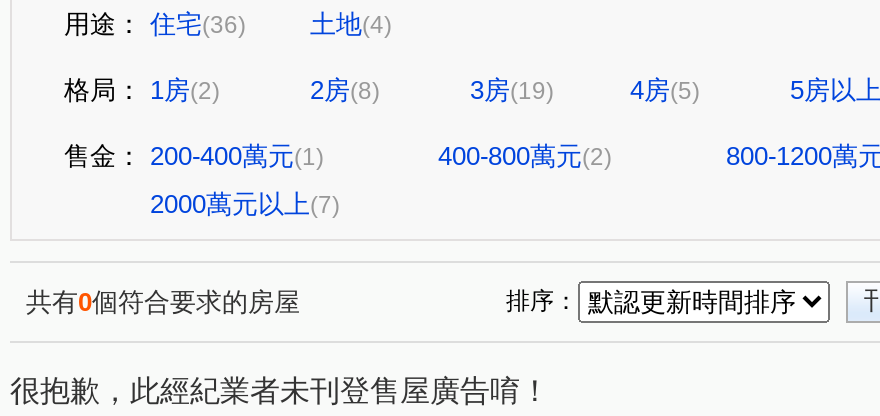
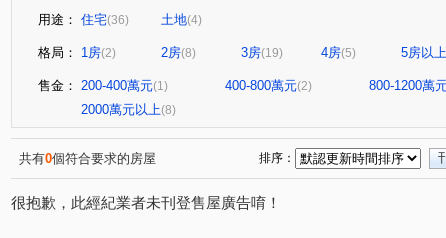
- 2000萬元以上(7)
+ 2000萬元以上(8)
